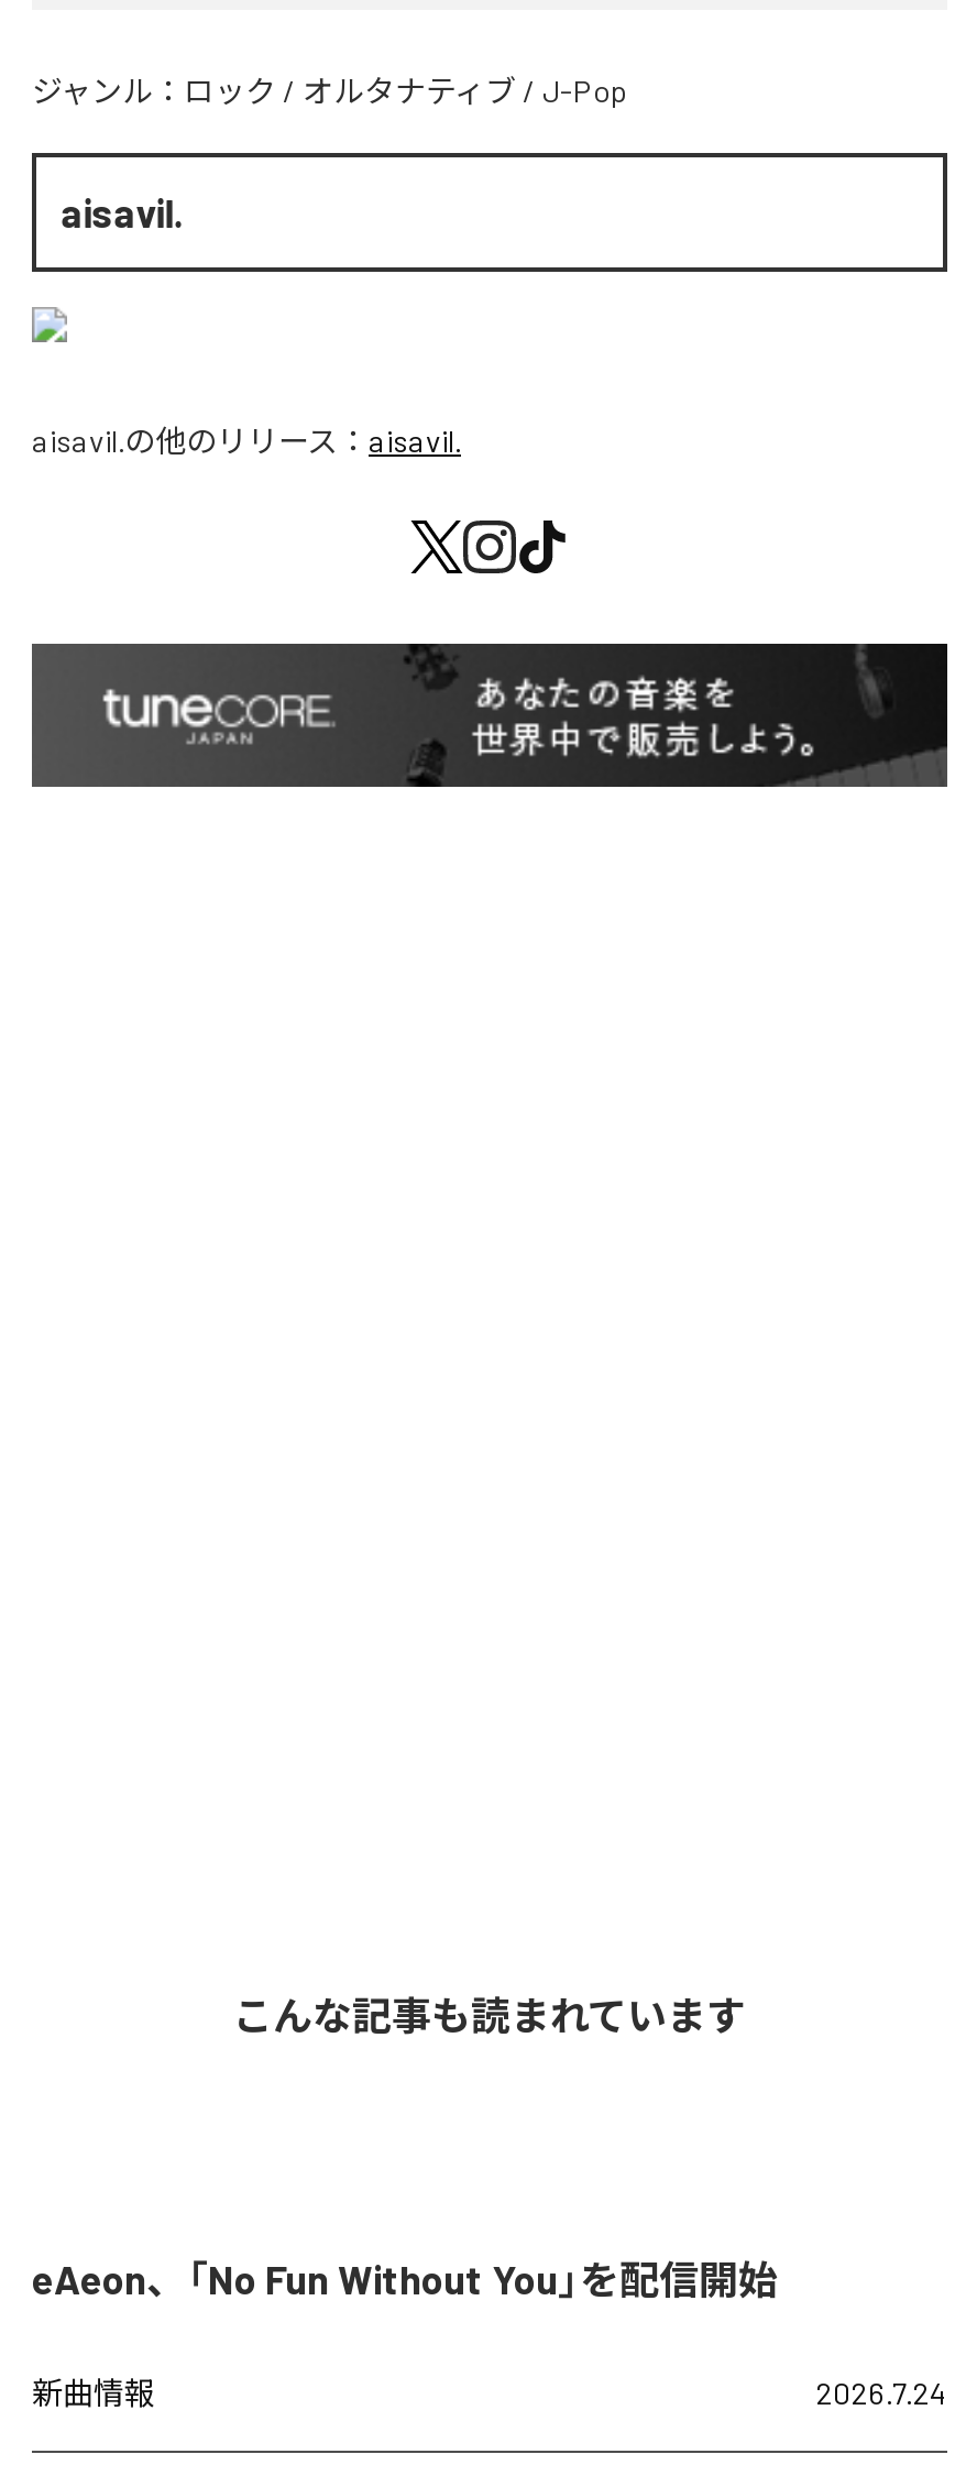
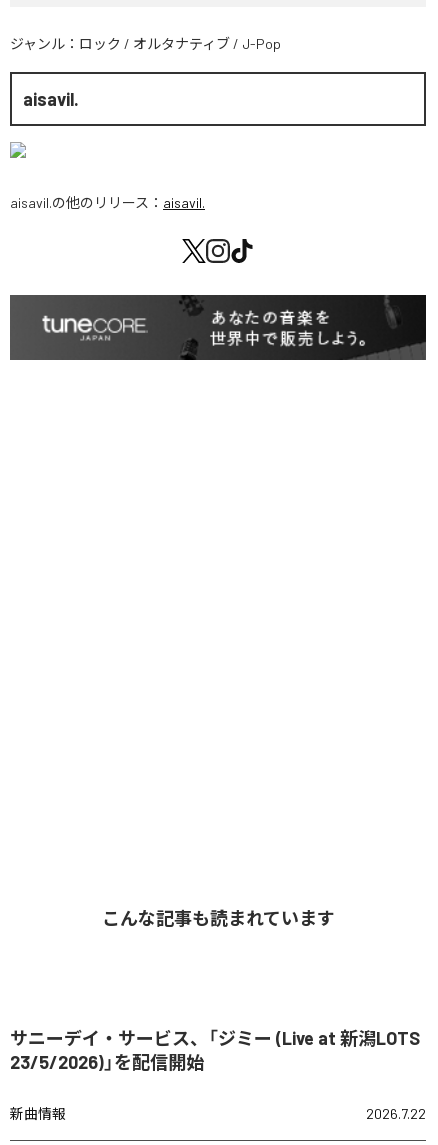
- eAeon、「No Fun Without You」を配信開始
+ サニーデイ・サービス、「ジミー (Live at 新潟LOTS
+ 23/5/2026)」を配信開始

- 2026.7.24
+ 2026.7.22
